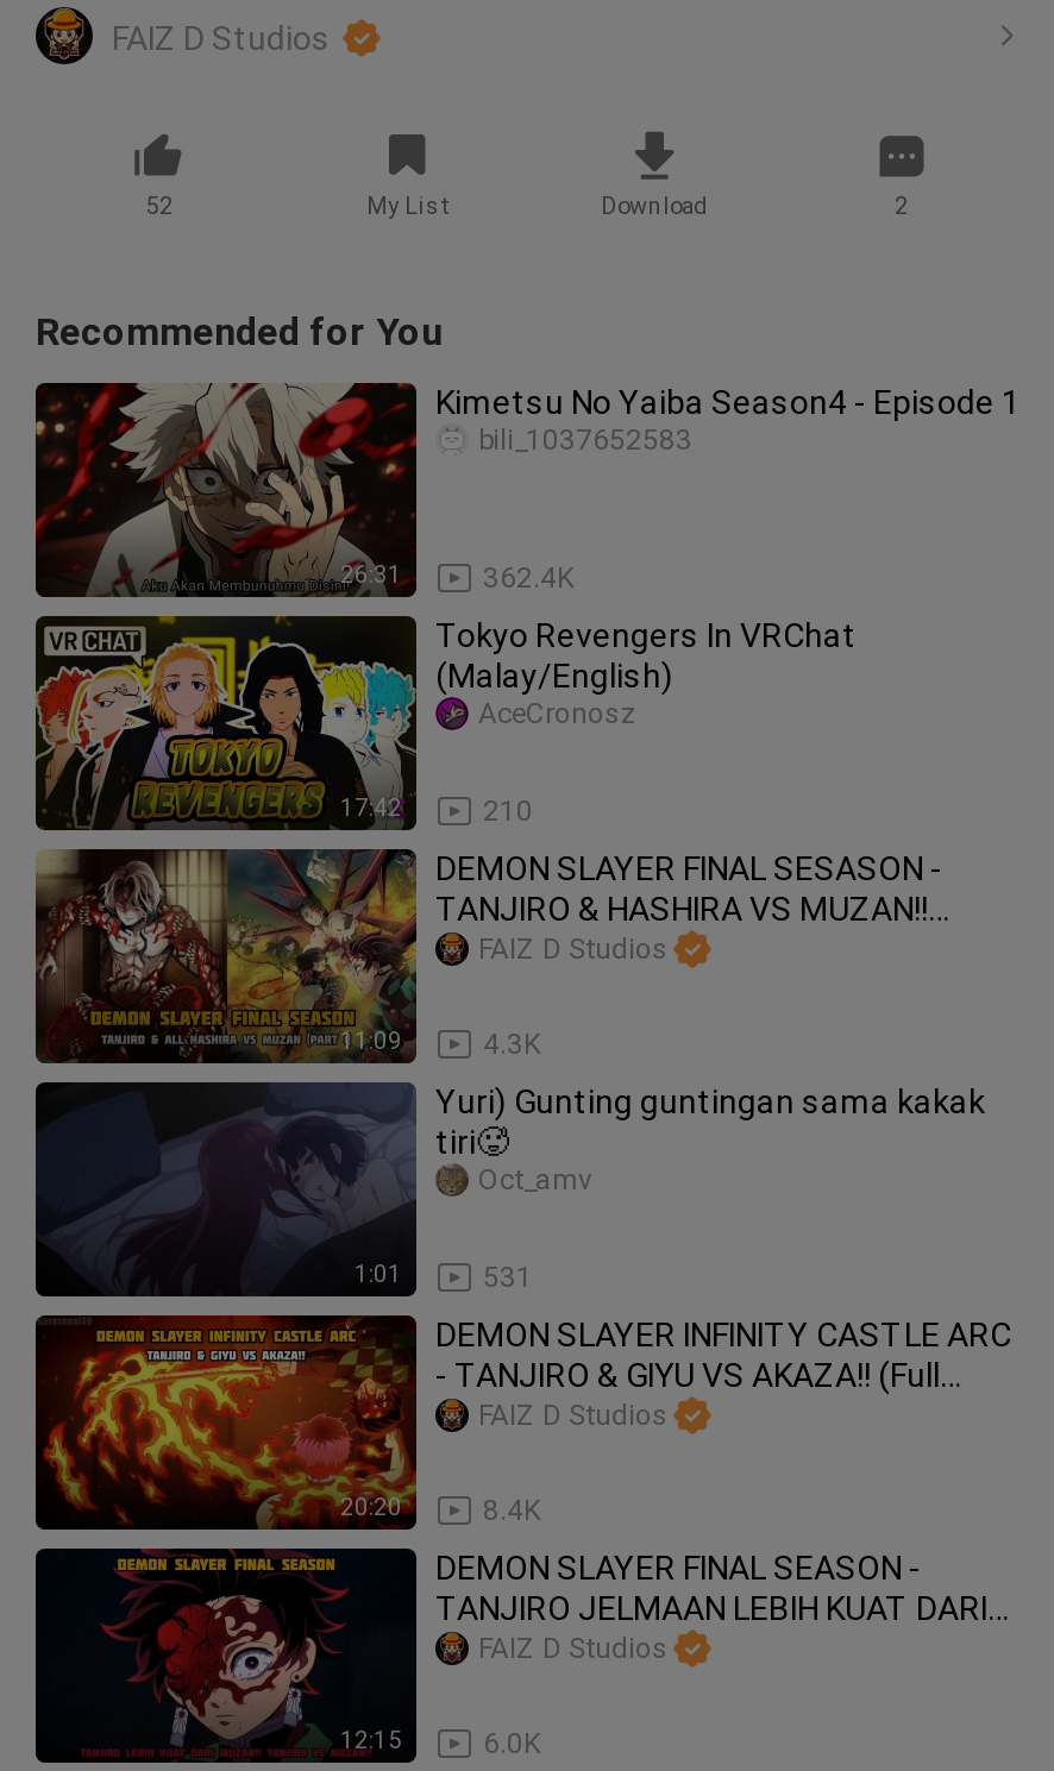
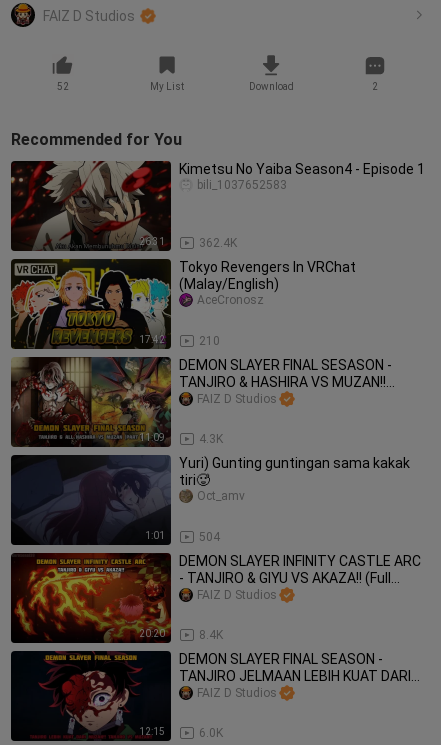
- 531
+ 504
